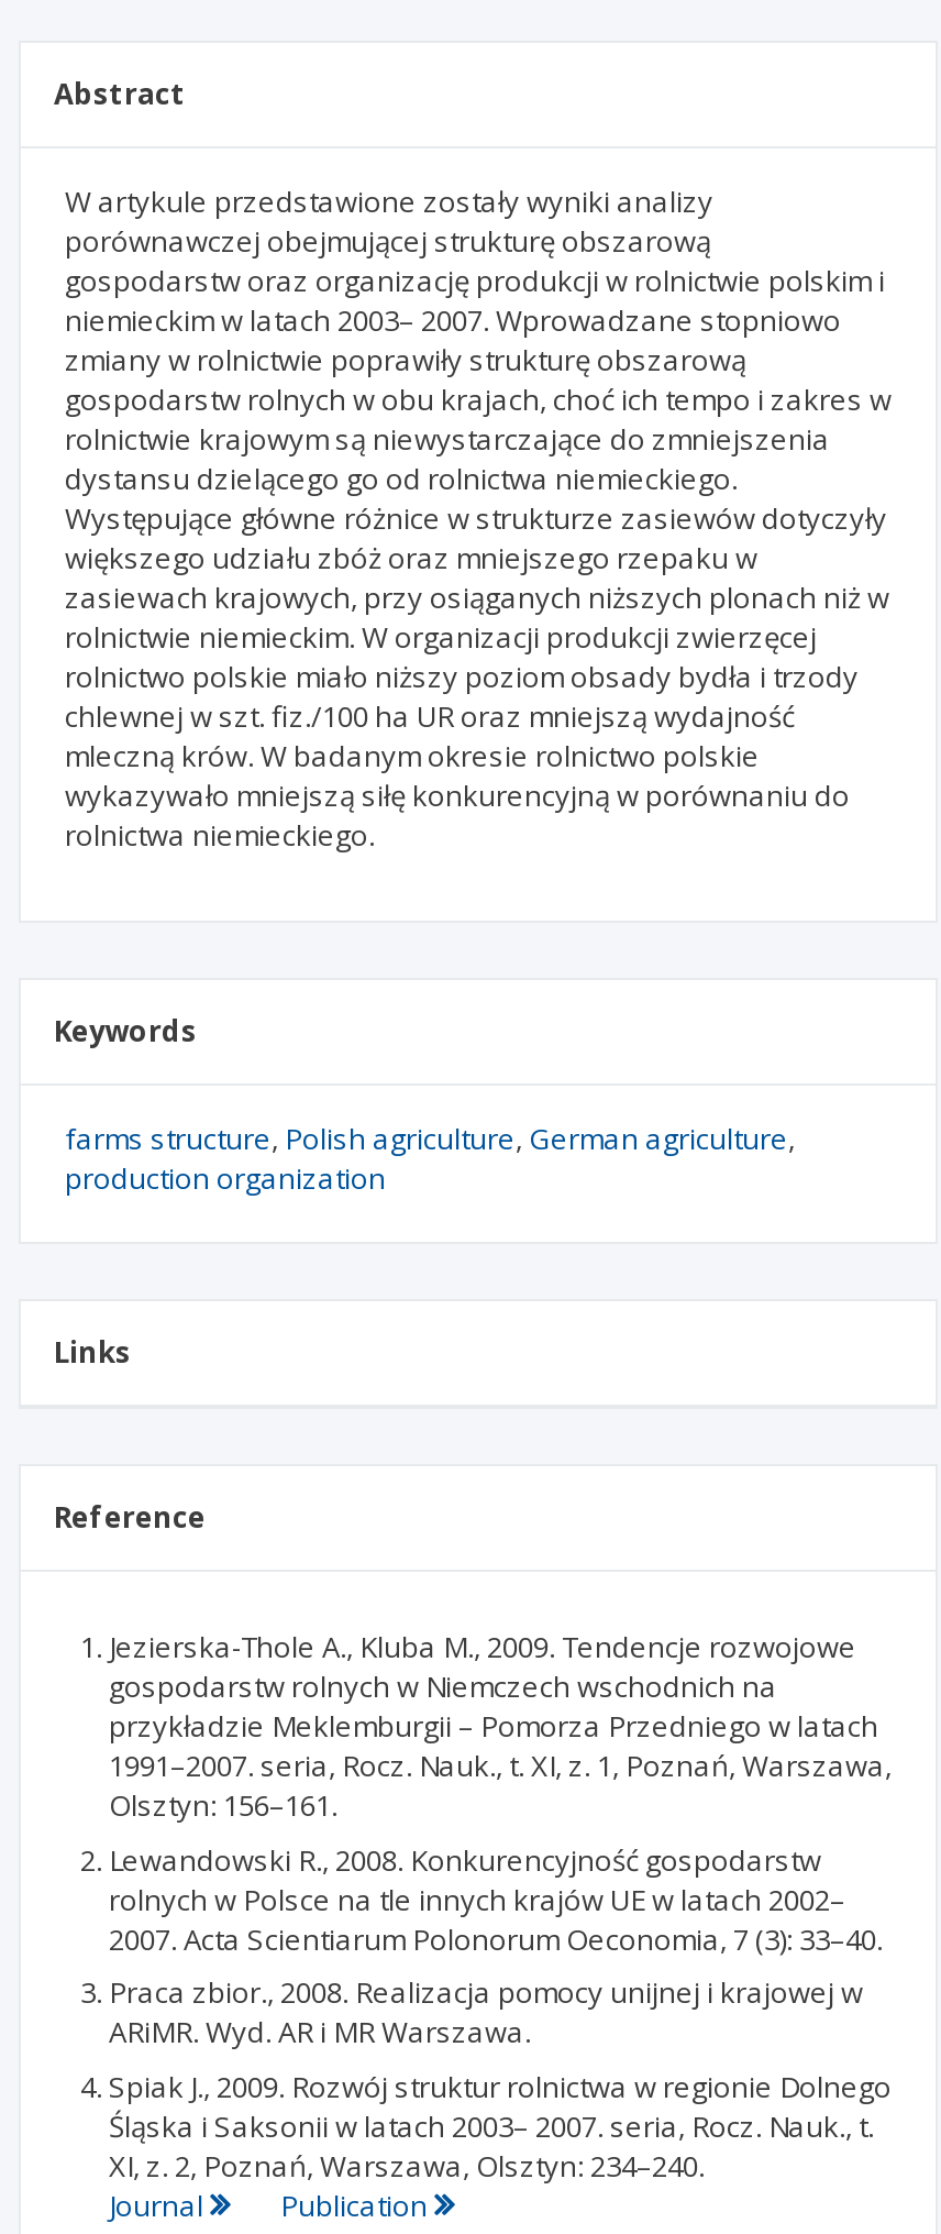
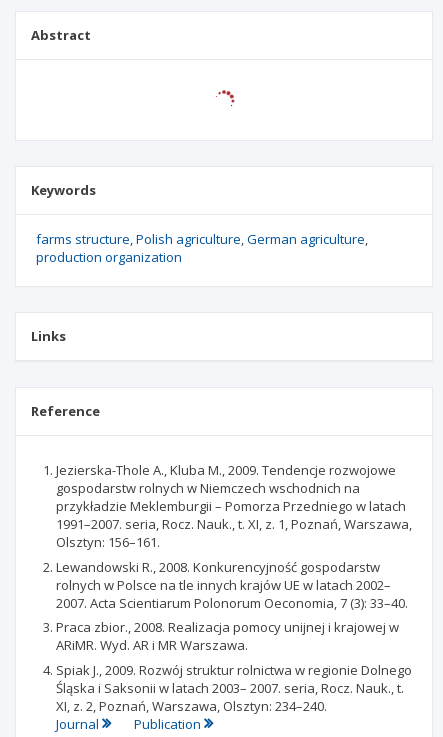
- W artykule przedstawione zostały wyniki analizy
- porównawczej obejmującej strukturę obszarową
- gospodarstw oraz organizację produkcji w rolnictwie polskim i
- niemieckim w latach 2003– 2007. Wprowadzane stopniowo
- zmiany w rolnictwie poprawiły strukturę obszarową
- gospodarstw rolnych w obu krajach, choć ich tempo i zakres w
- rolnictwie krajowym są niewystarczające do zmniejszenia
- dystansu dzielącego go od rolnictwa niemieckiego.
- Występujące główne różnice w strukturze zasiewów dotyczyły
- większego udziału zbóż oraz mniejszego rzepaku w
- zasiewach krajowych, przy osiąganych niższych plonach niż w
- rolnictwie niemieckim. W organizacji produkcji zwierzęcej
- rolnictwo polskie miało niższy poziom obsady bydła i trzody
- chlewnej w szt. fiz./100 ha UR oraz mniejszą wydajność
- mleczną krów. W badanym okresie rolnictwo polskie
- wykazywało mniejszą siłę konkurencyjną w porównaniu do
- rolnictwa niemieckiego.
